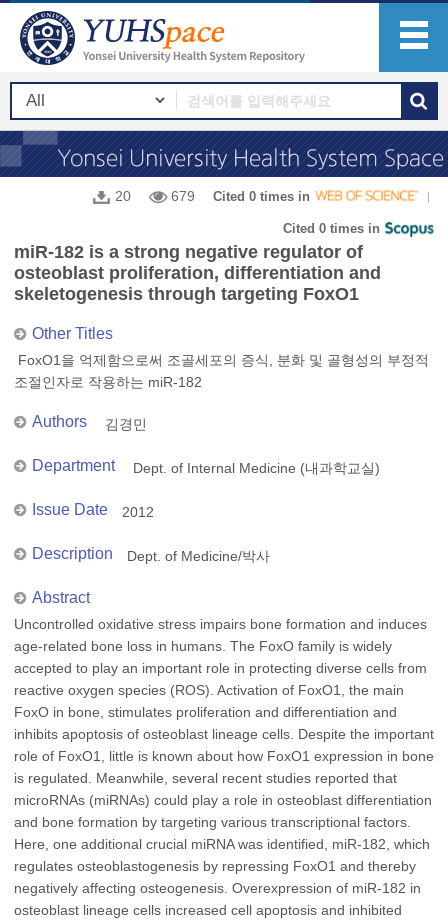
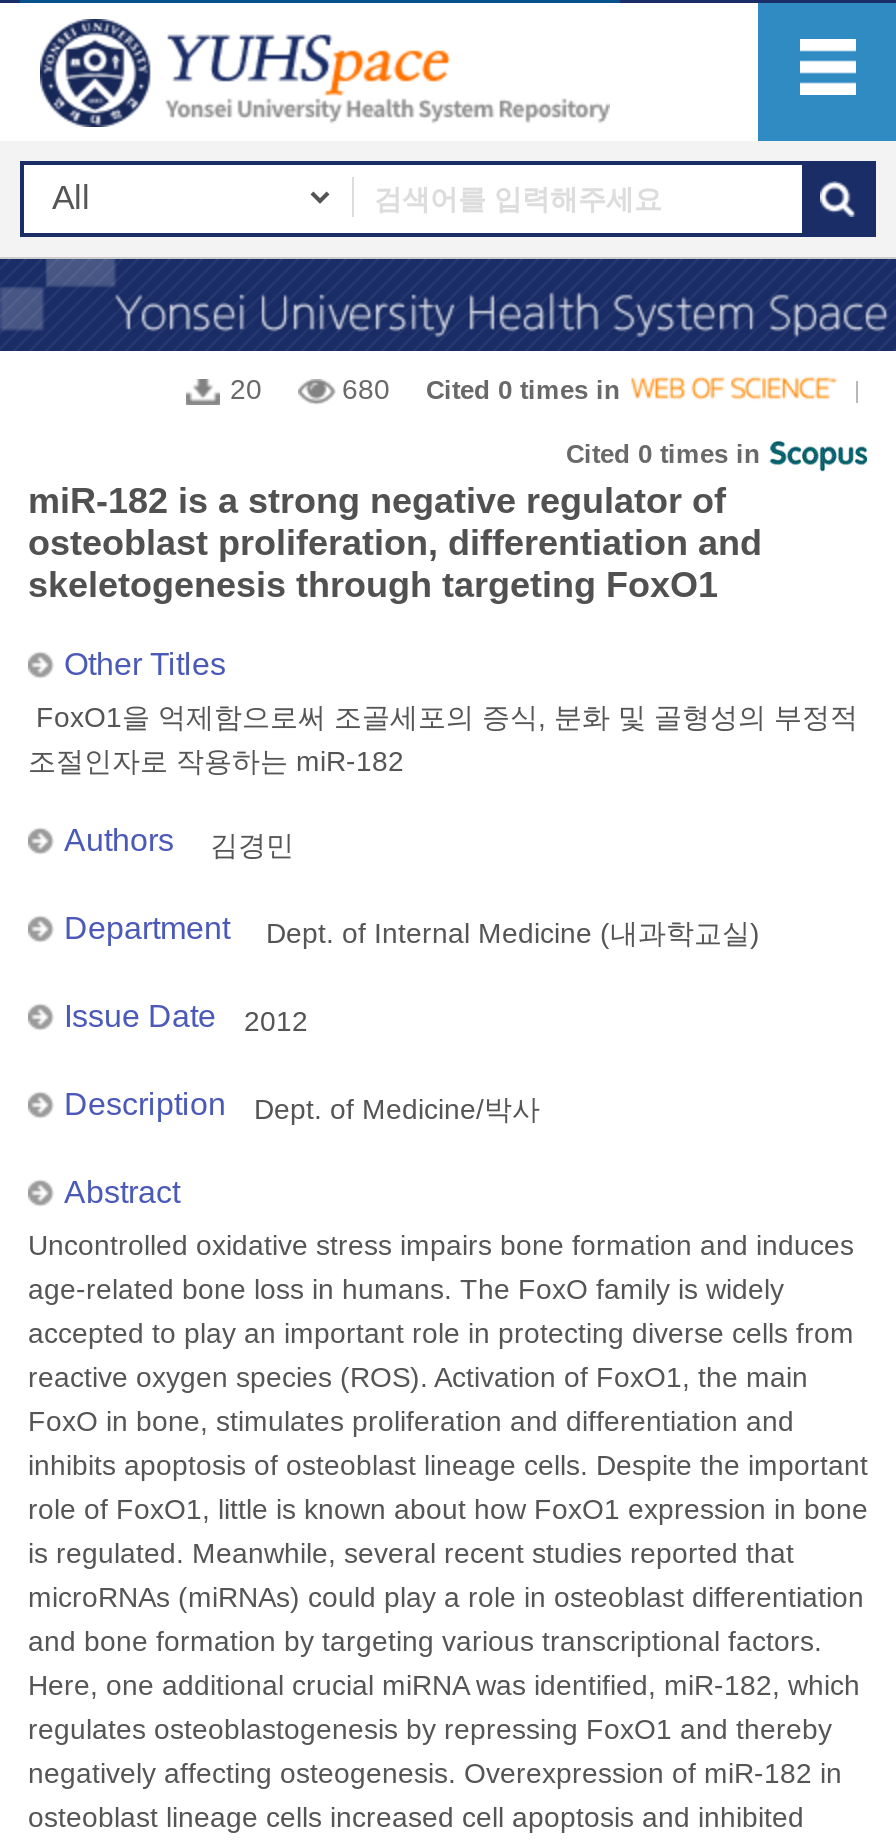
- 679 Cited 0 times in
+ 680 Cited 0 times in
